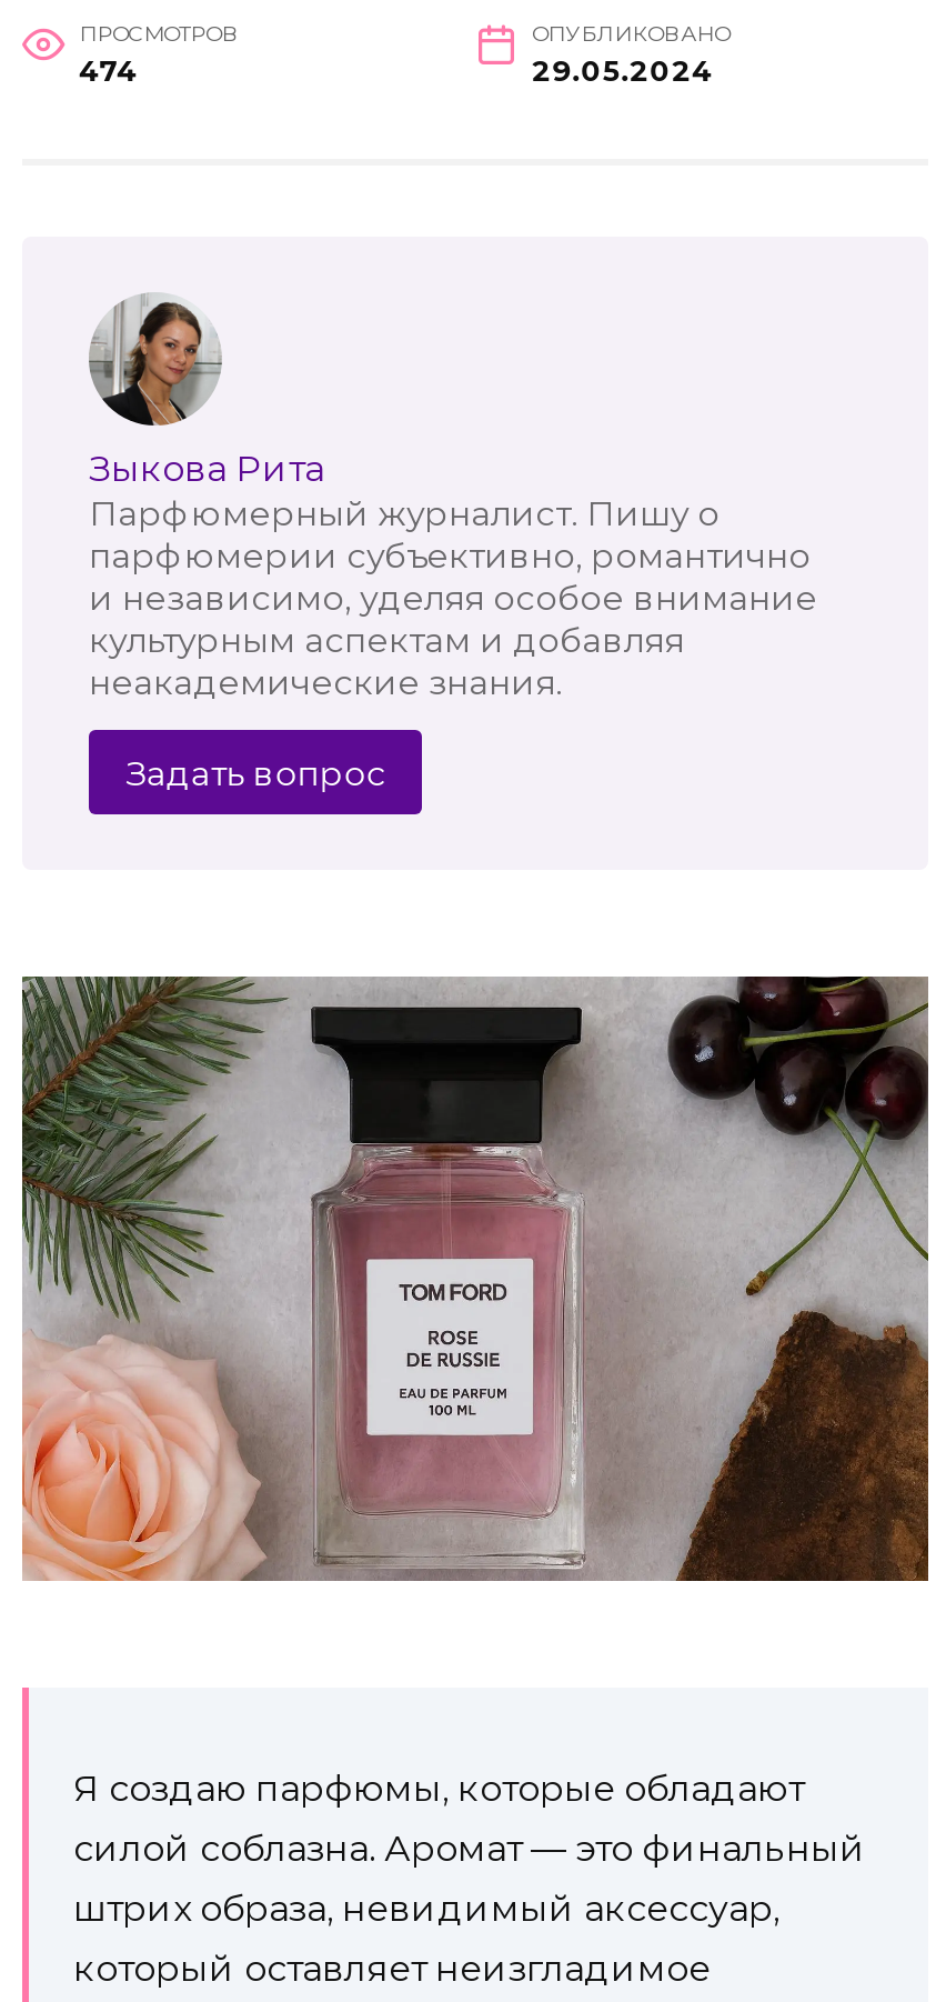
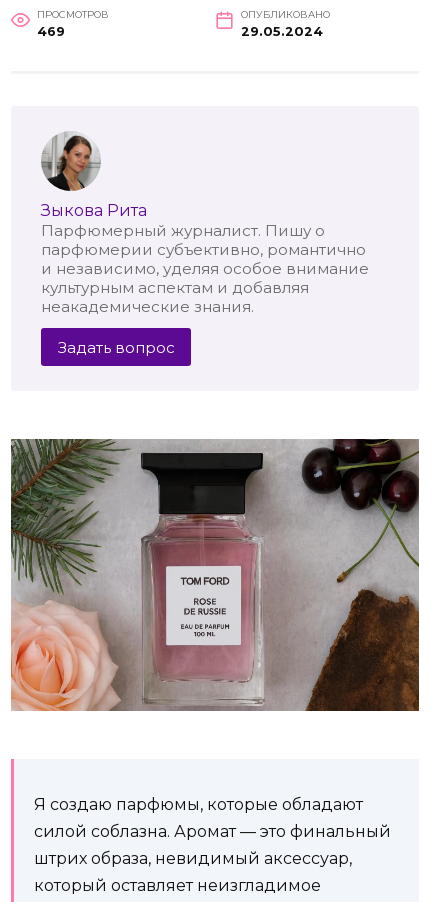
- 474
+ 469
